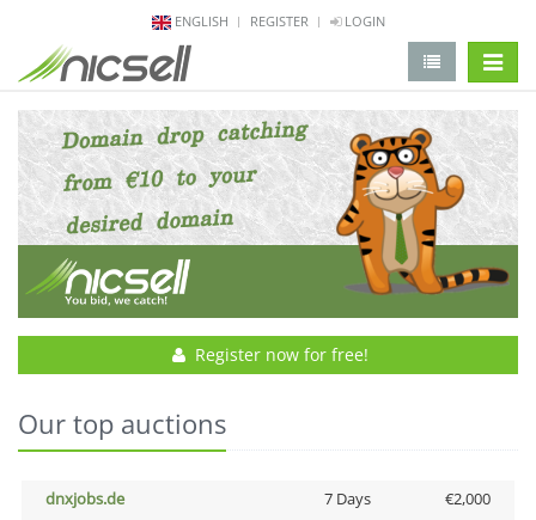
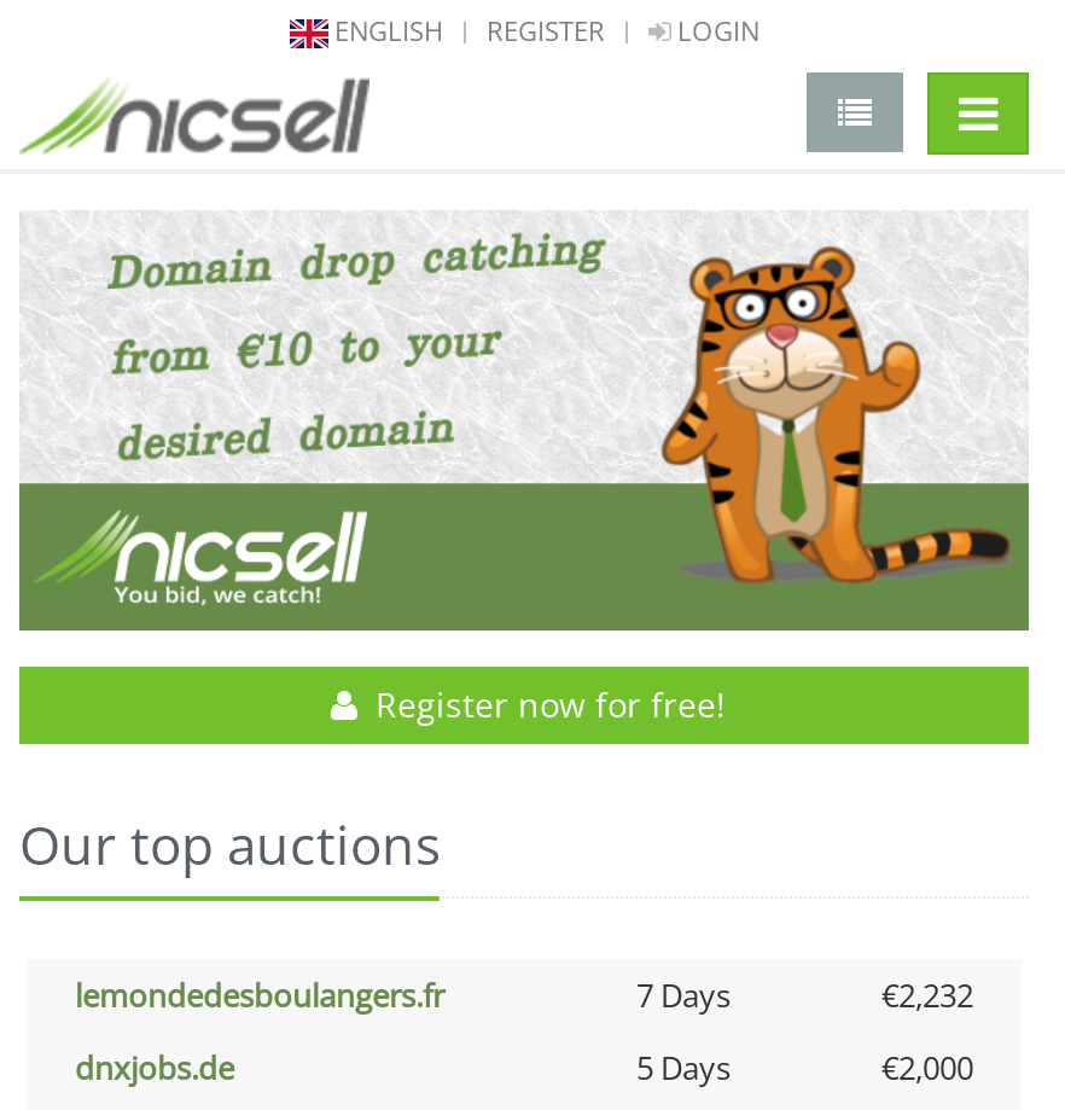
+ lemondedesboulangers.fr
+ 7 Days
+ €2,232

- 7 Days
+ 5 Days
